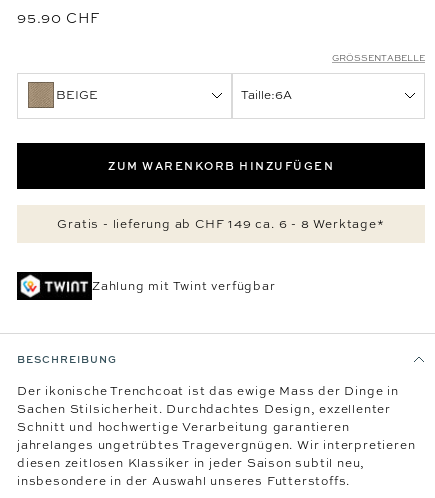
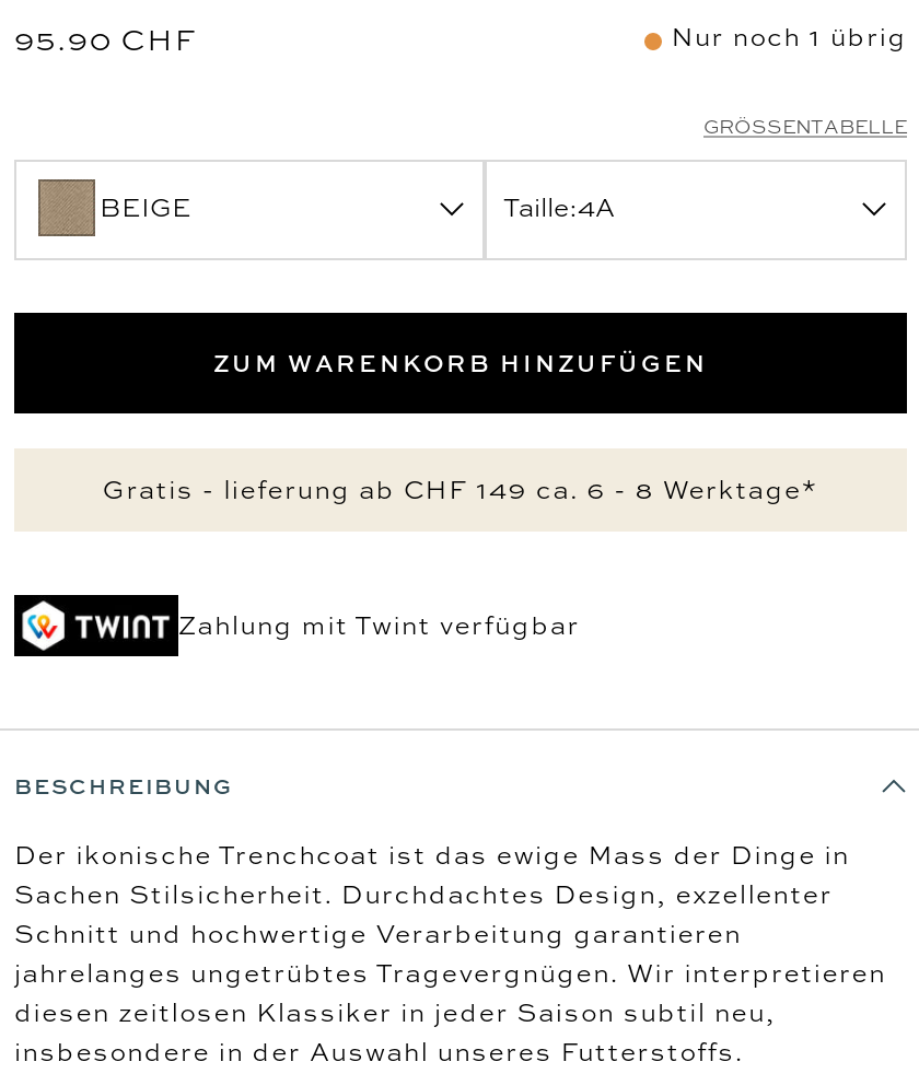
+ Nur noch 1 übrig

- Taille:6A
+ Taille:4A
